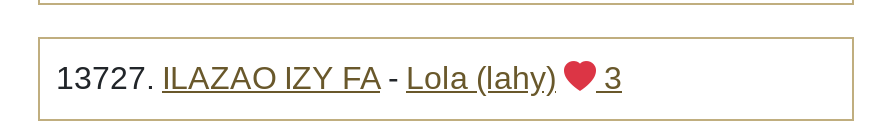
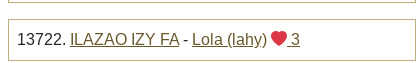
- 13727. ILAZAO IZY FA - Lola (lahy)
+ 13722. ILAZAO IZY FA - Lola (lahy)
